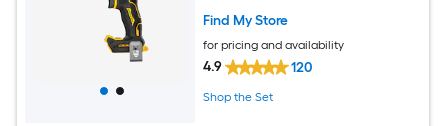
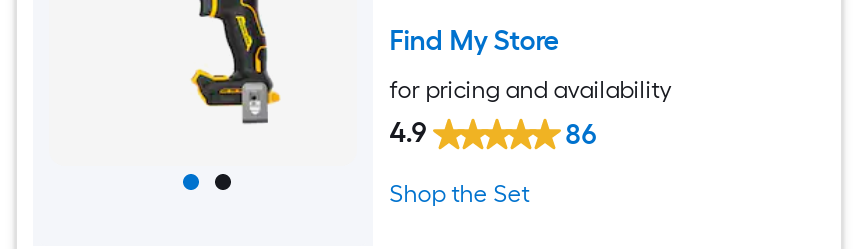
- 120
+ 86
